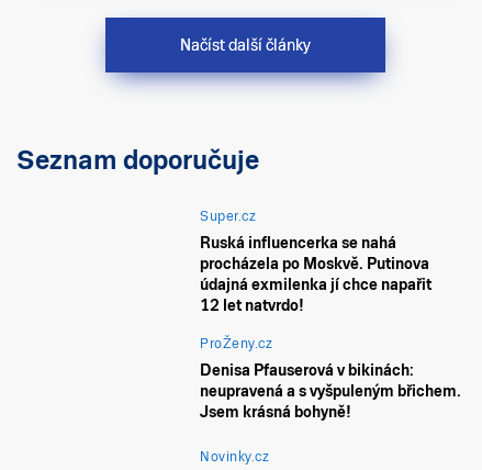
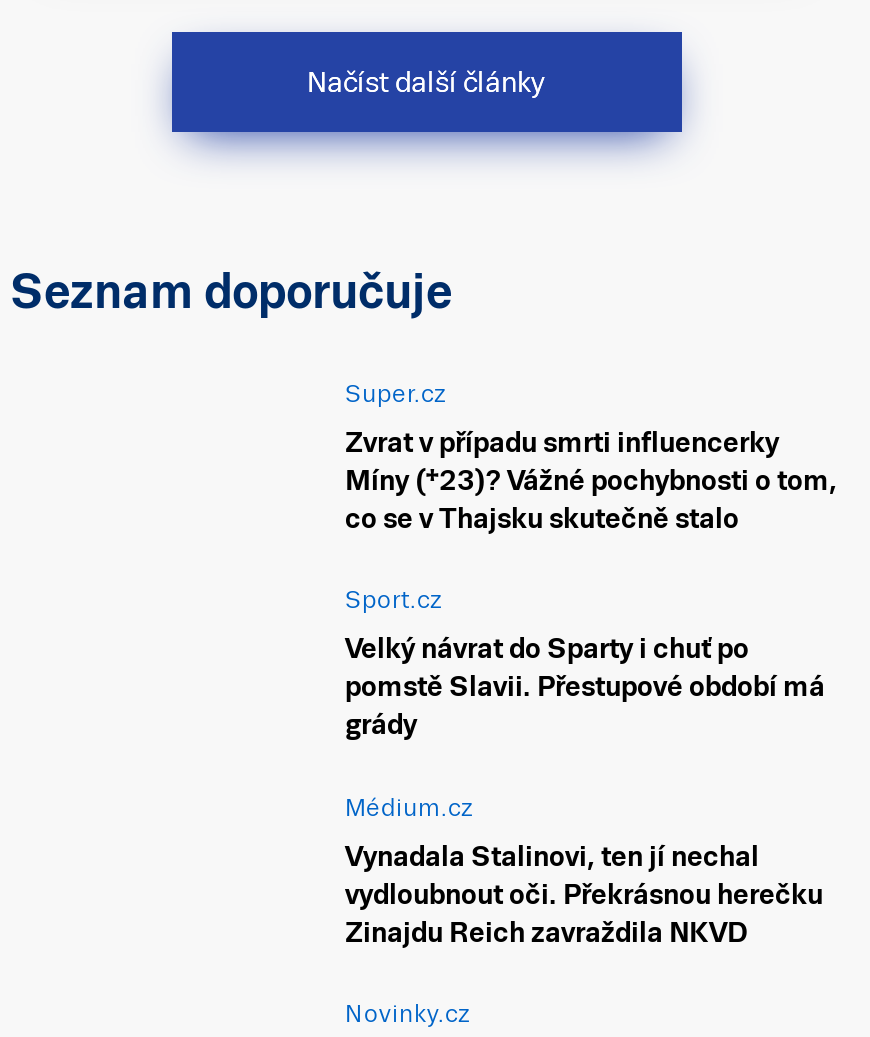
- Ruská influencerka se nahá
- procházela po Moskvě. Putinova
- údajná exmilenka jí chce napařit
- 12 let natvrdo!
- ProŽeny.cz
- Denisa Pfauserová v bikinách:
- neupravená a s vyšpuleným břichem.
- Jsem krásná bohyně!
+ Zvrat v případu smrti influencerky
+ Míny (†23)? Vážné pochybnosti o tom,
+ co se v Thajsku skutečně stalo
+ Sport.cz
+ Velký návrat do Sparty i chuť po
+ pomstě Slavii. Přestupové období má
+ grády
+ Médium.cz
+ Vynadala Stalinovi, ten jí nechal
+ vydloubnout oči. Překrásnou herečku
+ Zinajdu Reich zavraždila NKVD
